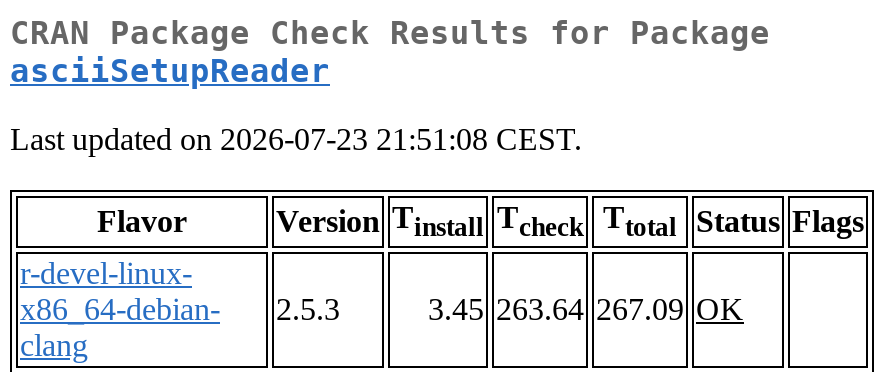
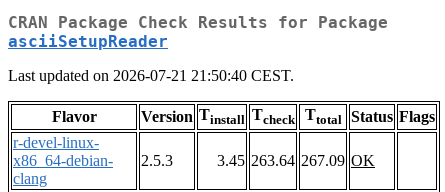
- Last updated on 2026-07-23 21:51:08 CEST.
+ Last updated on 2026-07-21 21:50:40 CEST.
